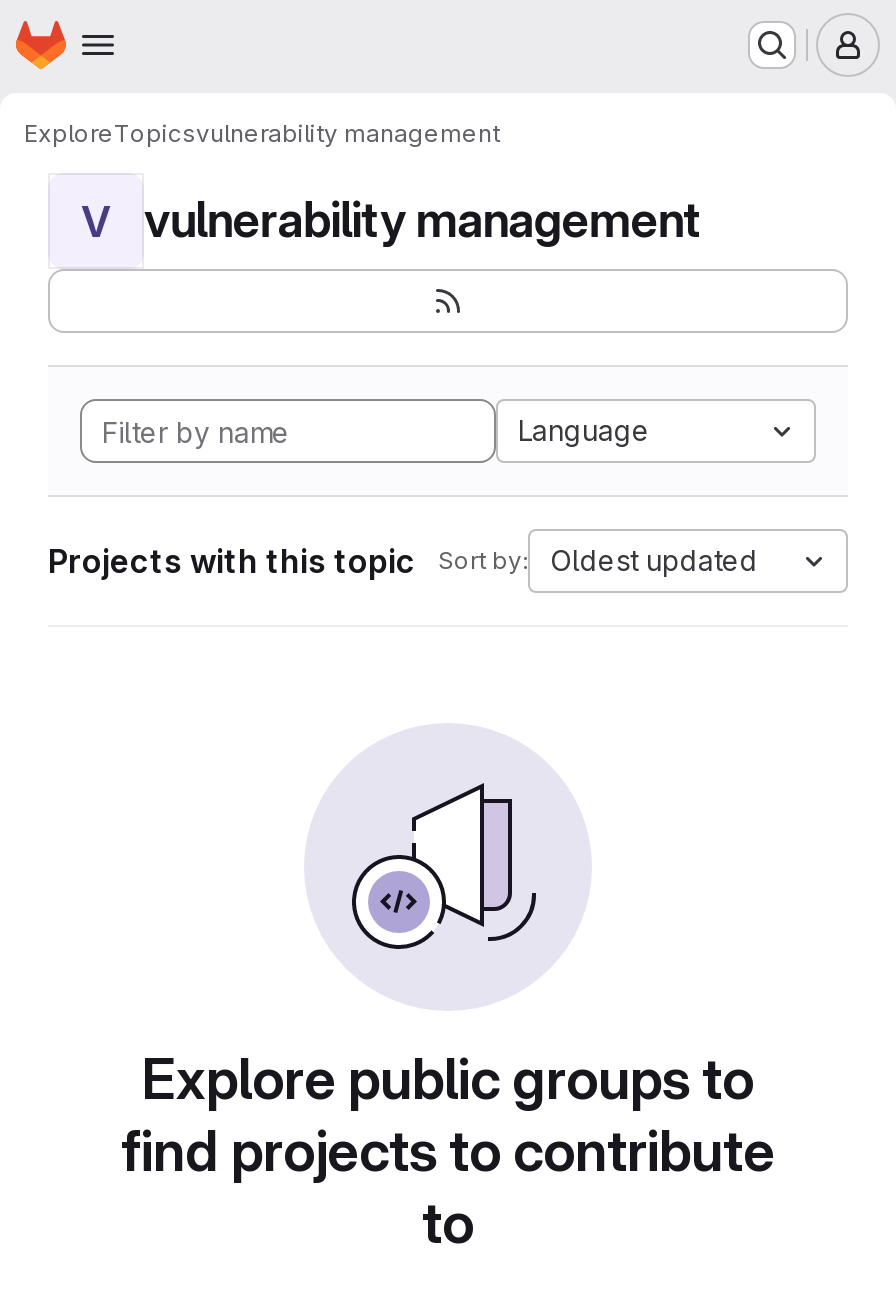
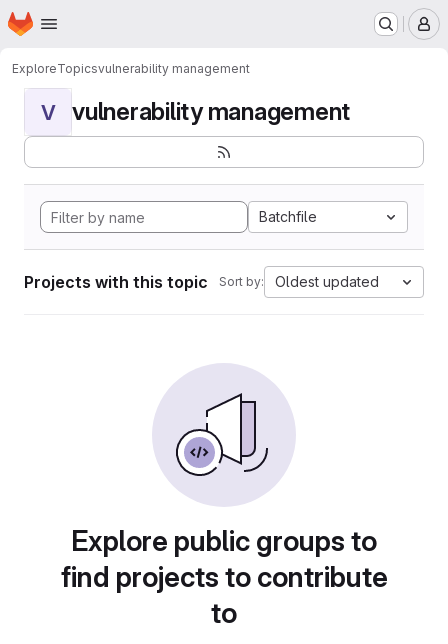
- Language
+ Batchfile
